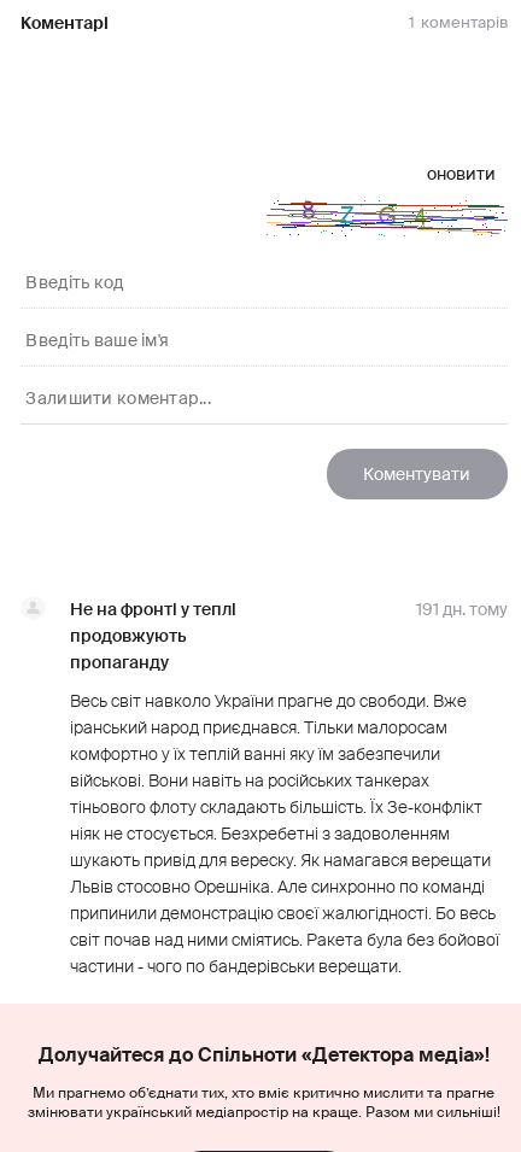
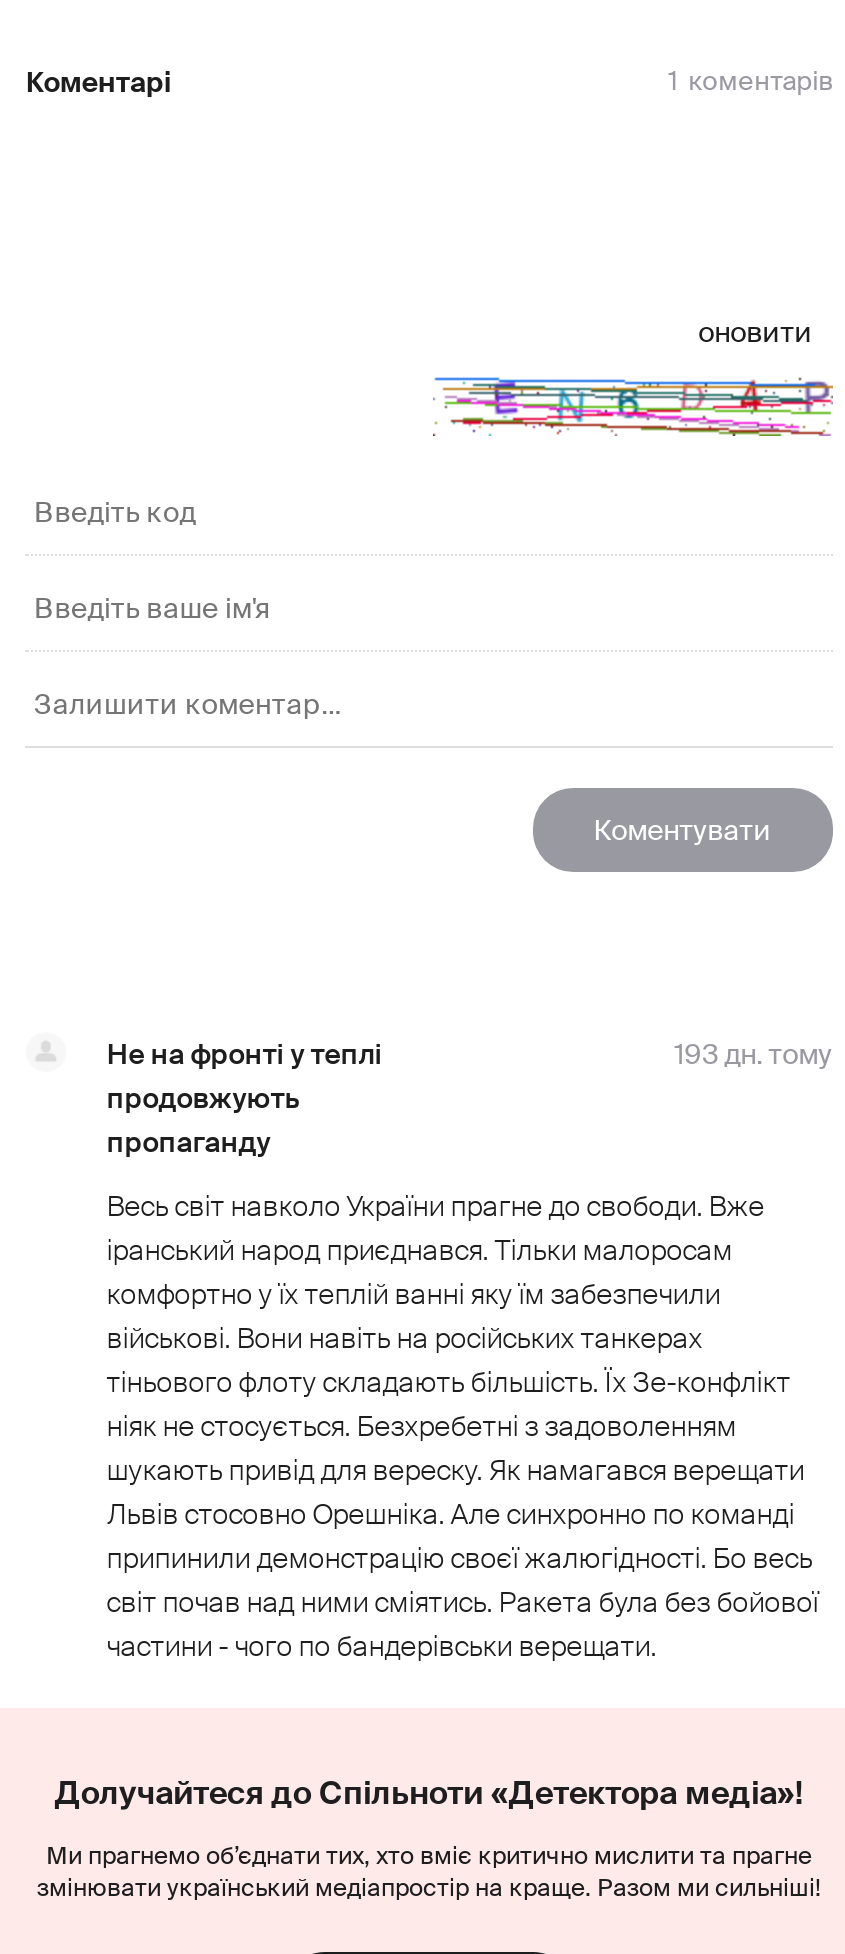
- [image]
+ [image]

- 191 дн. тому
+ 193 дн. тому
